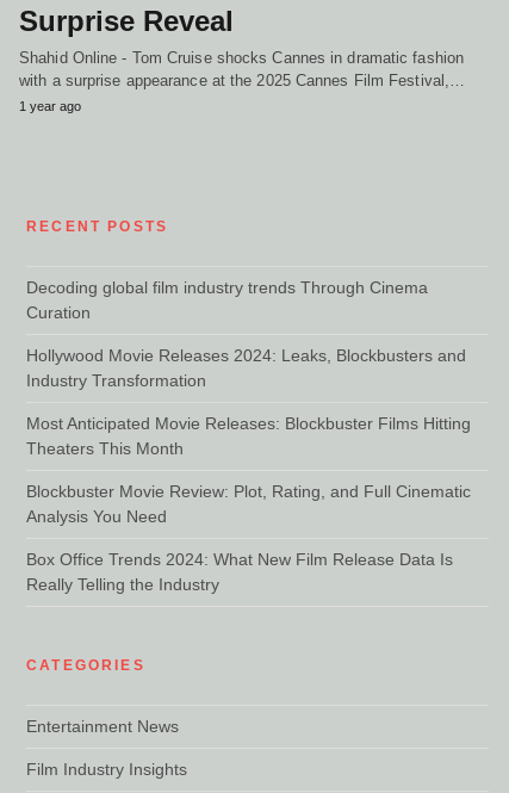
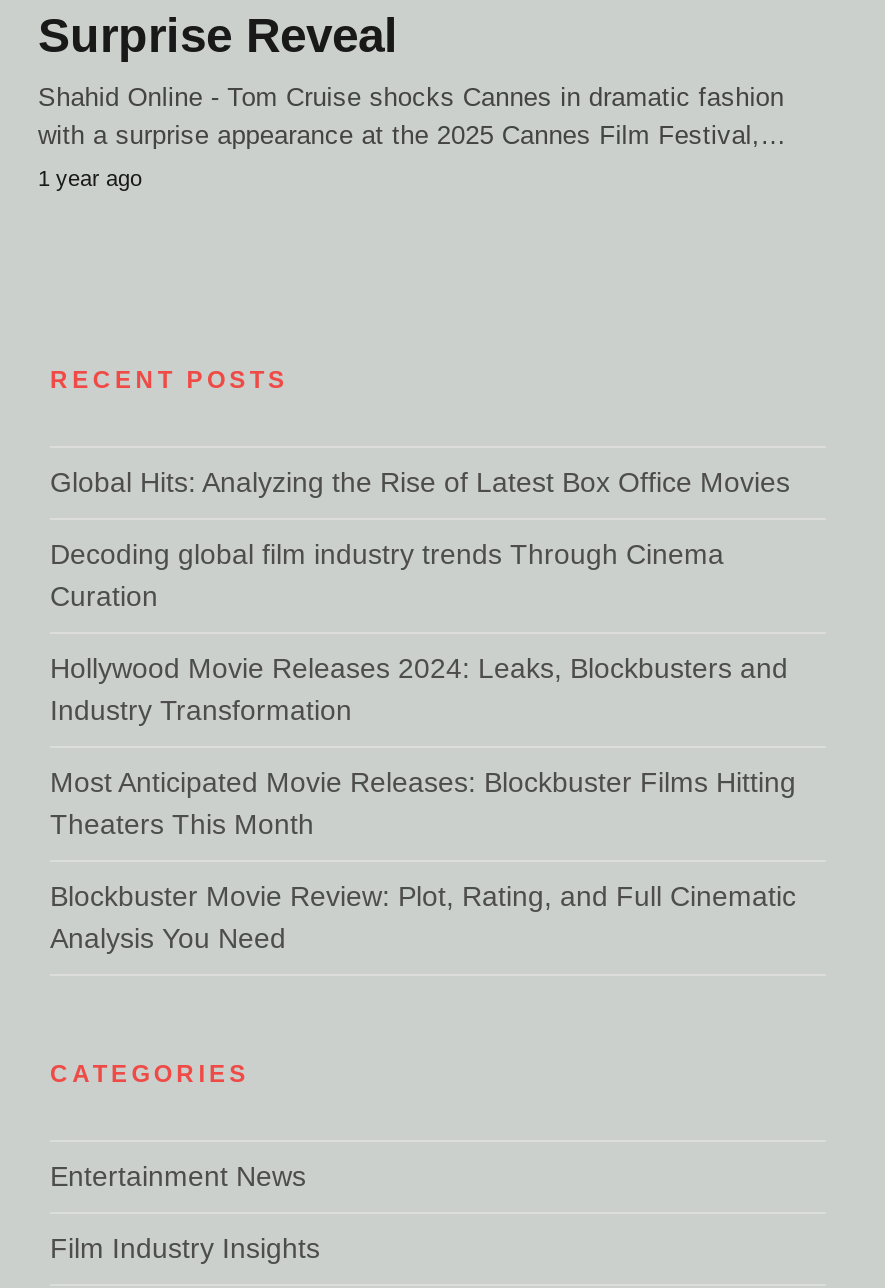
+ Global Hits: Analyzing the Rise of Latest Box Office Movies

moved down: Decoding global film industry trends Through Cinema | Curation | Hollywood Movie Releases 2024: Leaks, Blockbusters and | Industry Transformation | Most Anticipated Movie Releases: Blockbuster Films Hitting | Theaters This Month | Blockbuster Movie Review: Plot, Rating, and Full Cinematic | Analysis You Need

- Box Office Trends 2024: What New Film Release Data Is
- Really Telling the Industry
